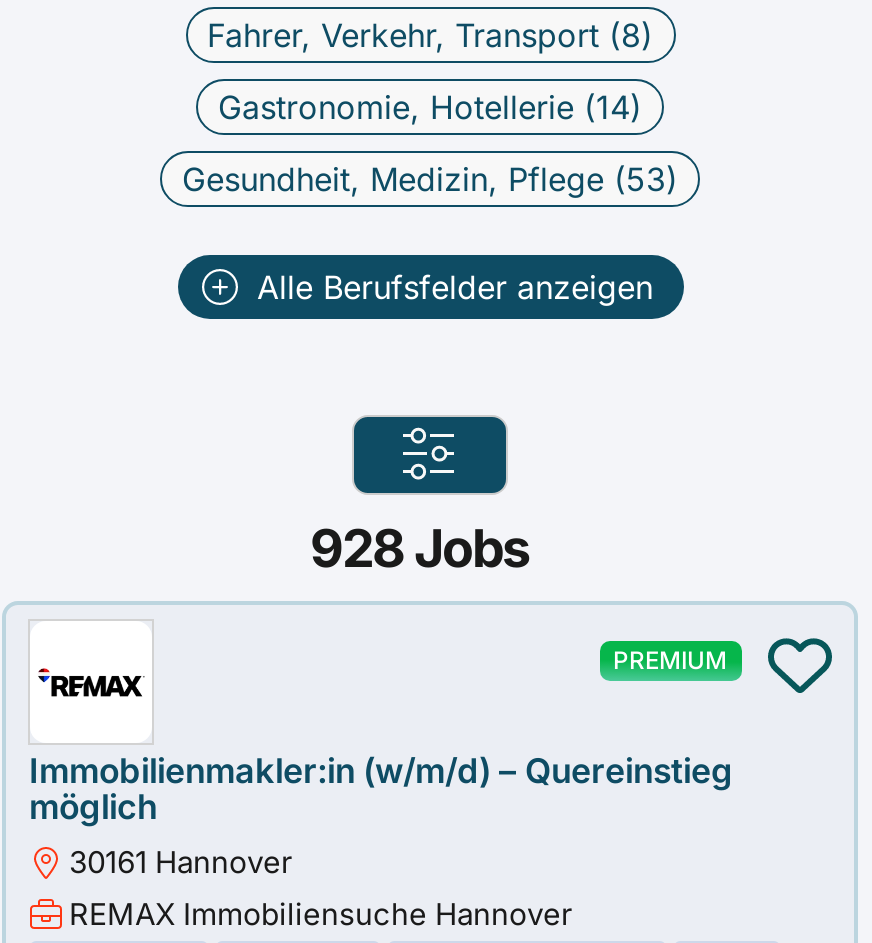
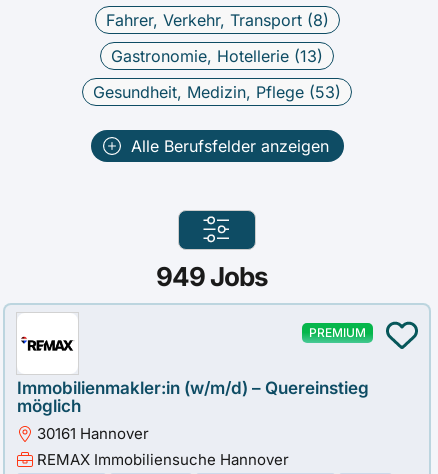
- Gastronomie, Hotellerie (14)
+ Gastronomie, Hotellerie (13)

- 928 Jobs
+ 949 Jobs
